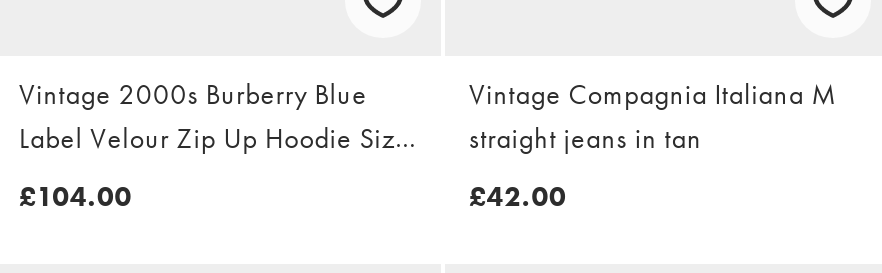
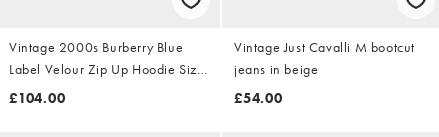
- Vintage Compagnia Italiana M
- straight jeans in tan
+ Vintage Just Cavalli M bootcut
+ jeans in beige

- £42.00
+ £54.00
